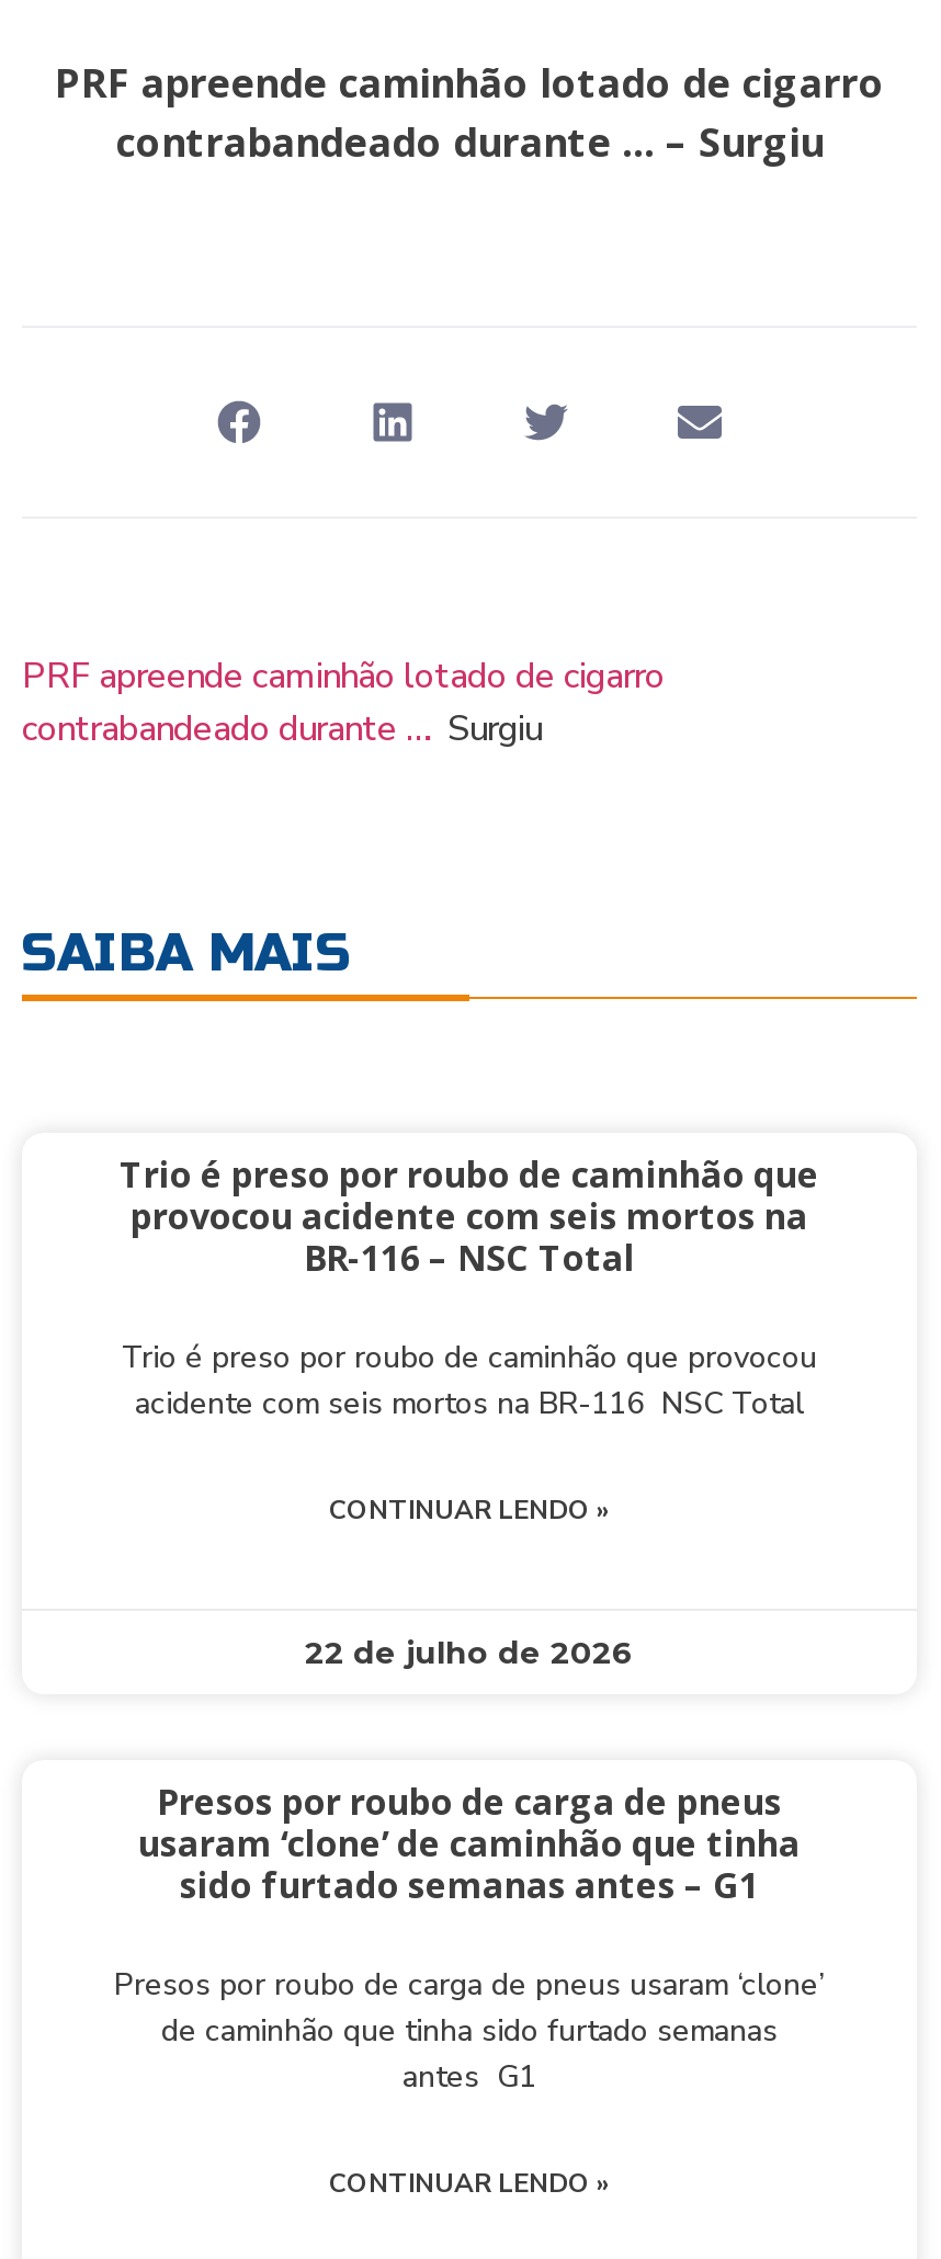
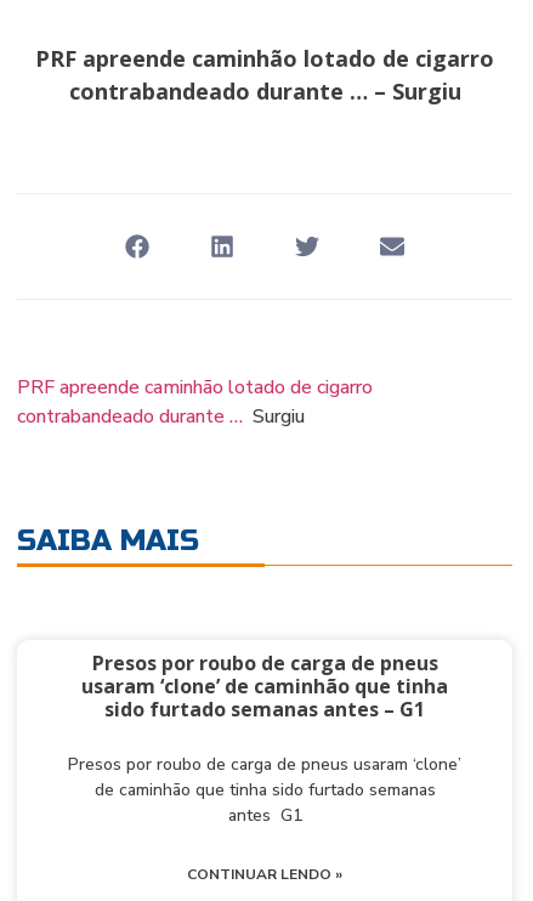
- Trio é preso por roubo de caminhão que
- provocou acidente com seis mortos na
- BR-116 – NSC Total
- Trio é preso por roubo de caminhão que provocou
- acidente com seis mortos na BR-116 NSC Total
- CONTINUAR LENDO »

- 22 de julho de 2026
